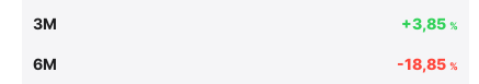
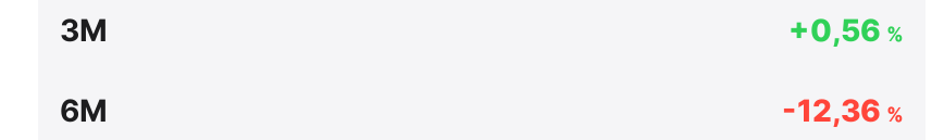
- +3,85%
+ +0,56%

- -18,85%
+ -12,36%
